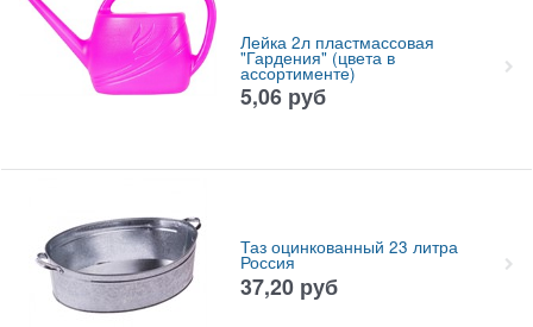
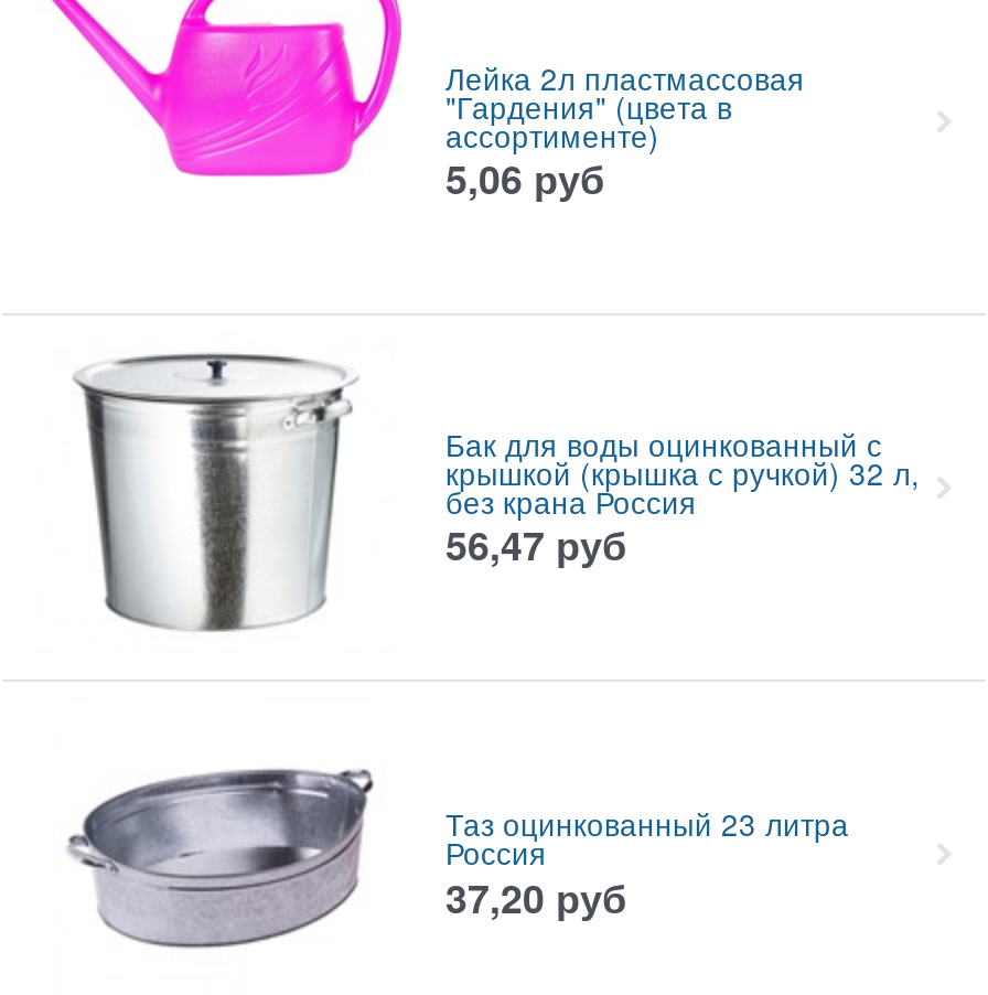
+ [image]
+ Бак для воды оцинкованный с
+ крышкой (крышка с ручкой) 32 л,
+ без крана Россия
+ 56,47 руб
